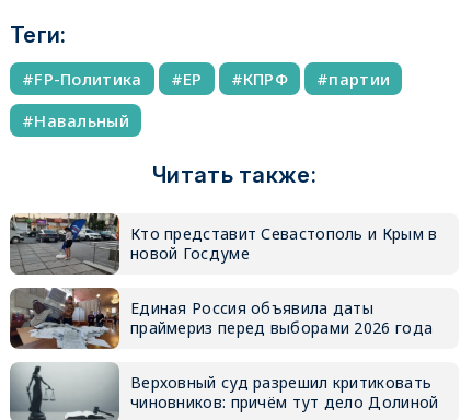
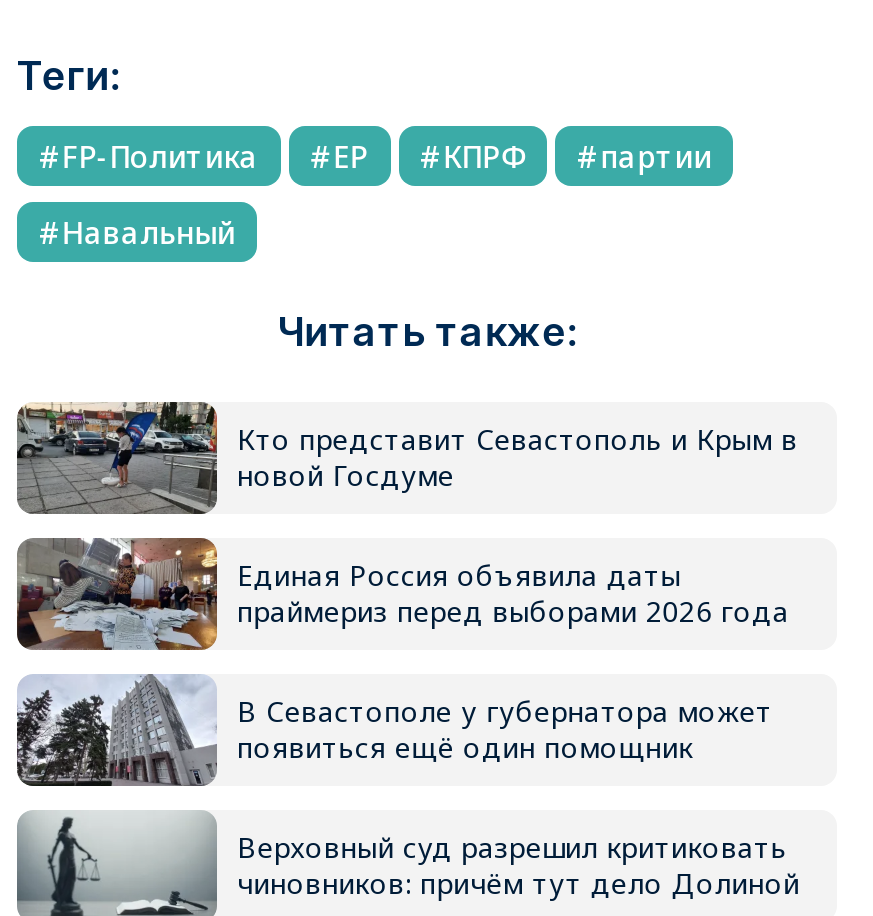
+ [image]
+ В Севастополе у губернатора может
+ появиться ещё один помощник
